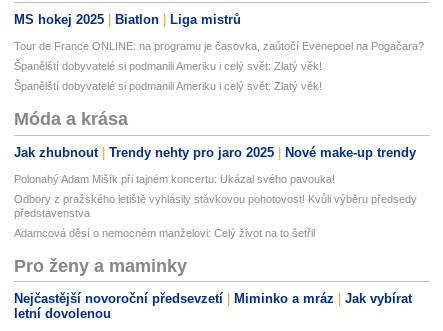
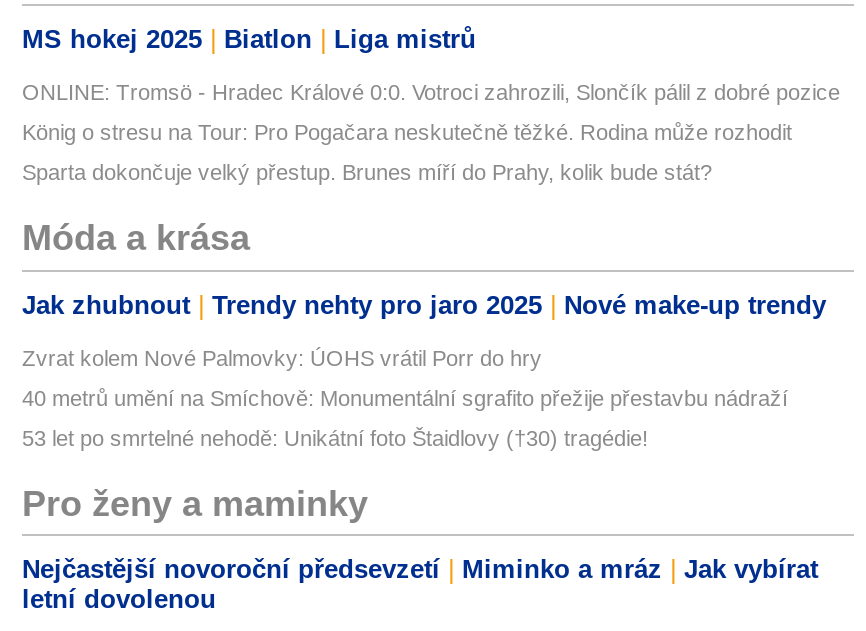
- Tour de France ONLINE: na programu je časovka, zaútočí Evenepoel na Pogačara?
+ ONLINE: Tromsö - Hradec Králové 0:0. Votroci zahrozili, Slončík pálil z dobré pozice

- Španělští dobyvatelé si podmanili Ameriku i celý svět: Zlatý věk!
+ König o stresu na Tour: Pro Pogačara neskutečně těžké. Rodina může rozhodit

- Španělští dobyvatelé si podmanili Ameriku i celý svět: Zlatý věk!
+ Sparta dokončuje velký přestup. Brunes míří do Prahy, kolik bude stát?

- Polonahý Adam Mišík při tajném koncertu: Ukázal svého pavouka!
+ Zvrat kolem Nové Palmovky: ÚOHS vrátil Porr do hry

- Odbory z pražského letiště vyhlásily stávkovou pohotovost! Kvůli výběru předsedy
- představenstva
+ 40 metrů umění na Smíchově: Monumentální sgrafito přežije přestavbu nádraží

- Adamcová děsí o nemocném manželovi: Celý život na to šetřil
+ 53 let po smrtelné nehodě: Unikátní foto Štaidlovy (†30) tragédie!
